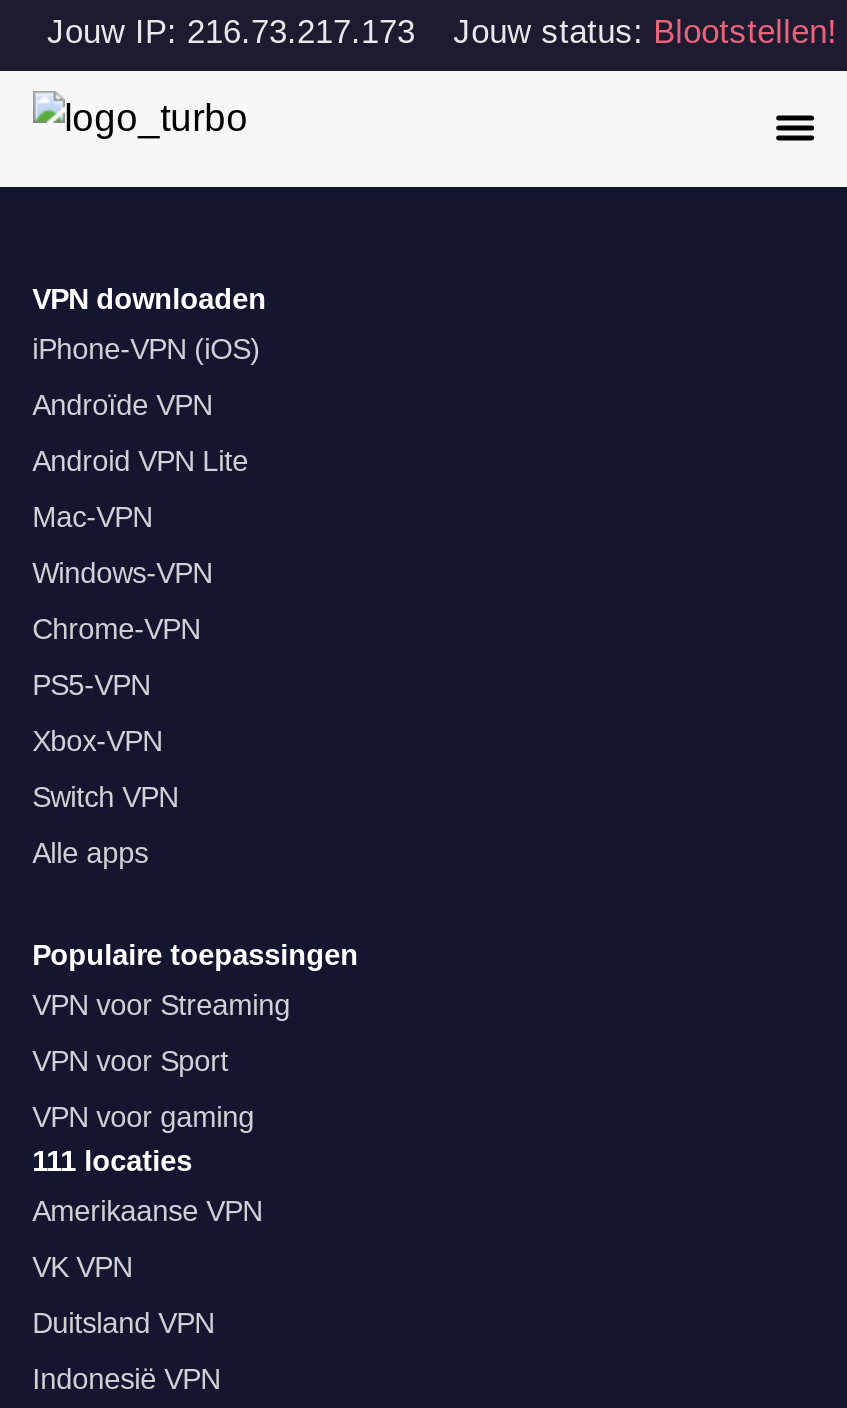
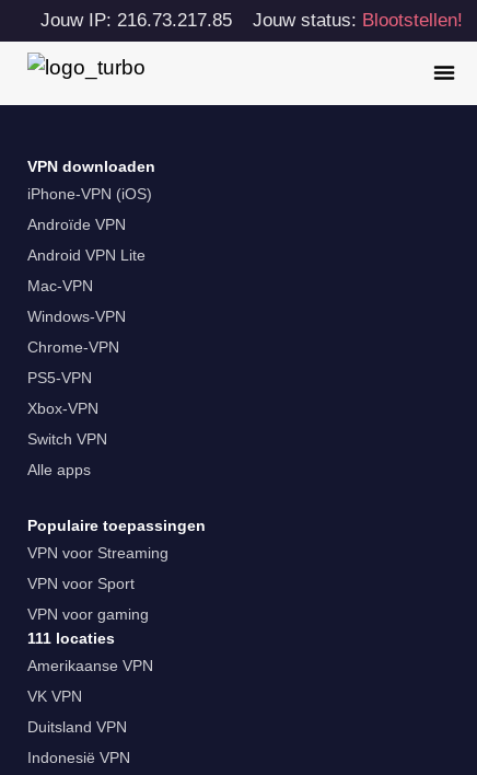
- Jouw IP: 216.73.217.173 Jouw status: Blootstellen!
+ Jouw IP: 216.73.217.85 Jouw status: Blootstellen!
